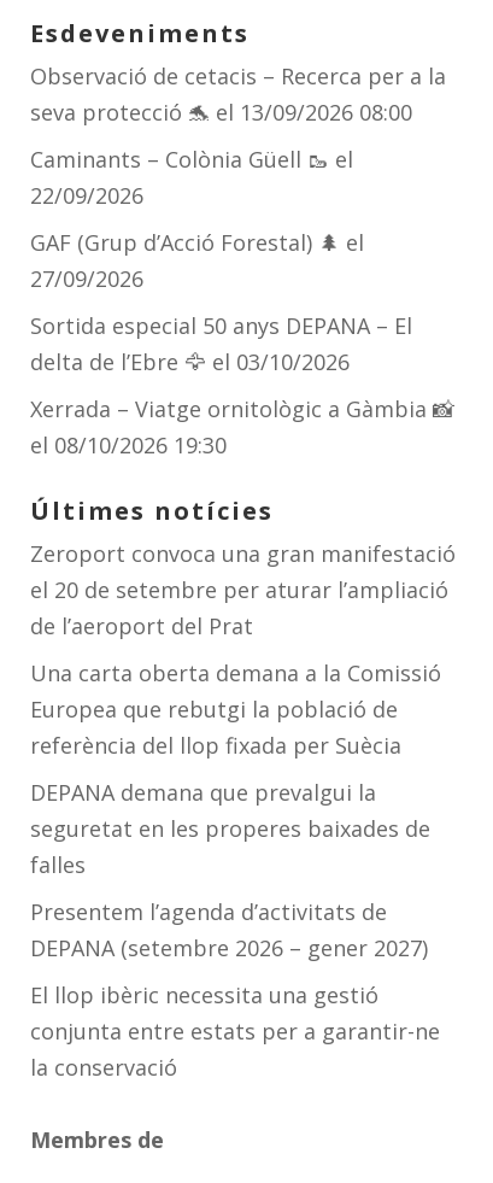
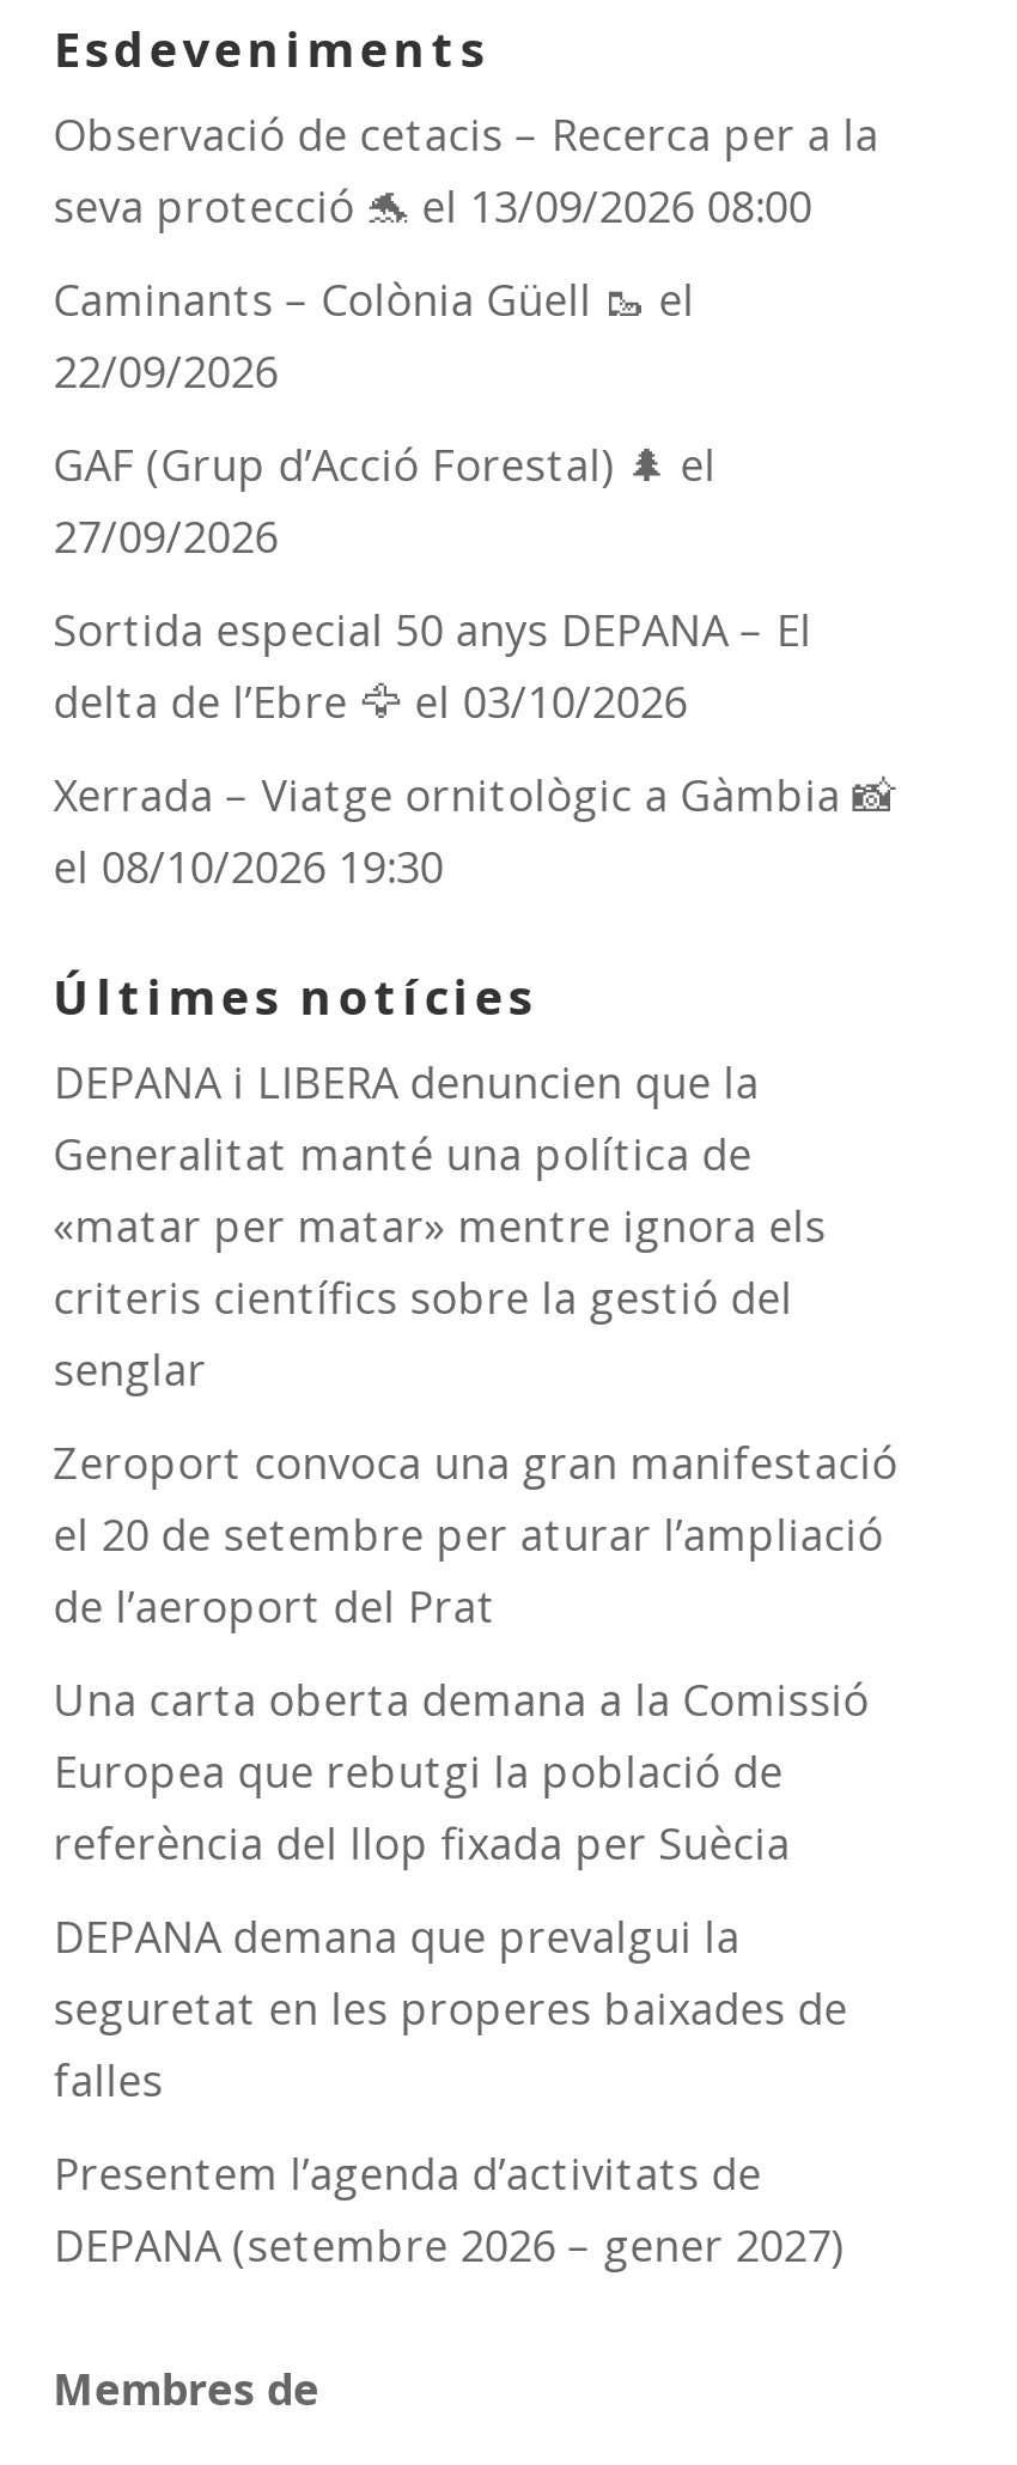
+ DEPANA i LIBERA denuncien que la
+ Generalitat manté una política de
+ «matar per matar» mentre ignora els
+ criteris científics sobre la gestió del
+ senglar

moved down: Zeroport convoca una gran manifestació | el 20 de setembre per aturar l’ampliació | de l’aeroport del Prat | ... | Presentem l’agenda d’activitats de | DEPANA (setembre 2026 – gener 2027)

- El llop ibèric necessita una gestió
- conjunta entre estats per a garantir-ne
- la conservació
